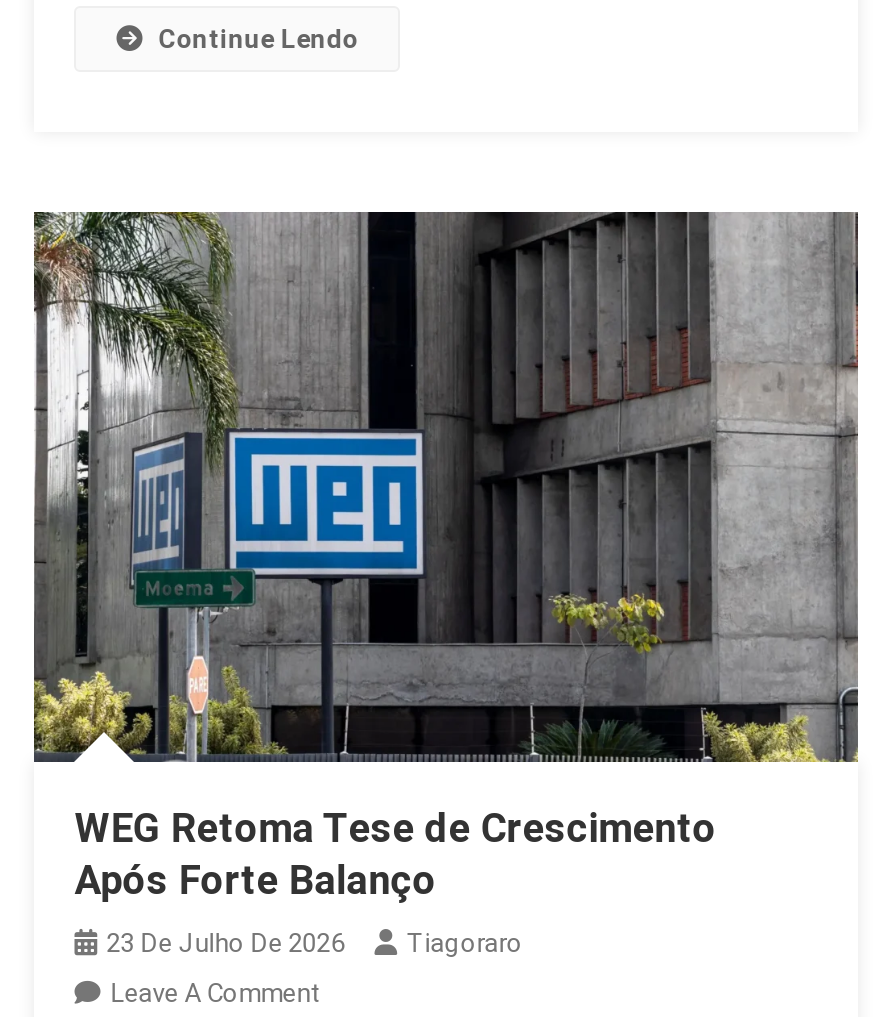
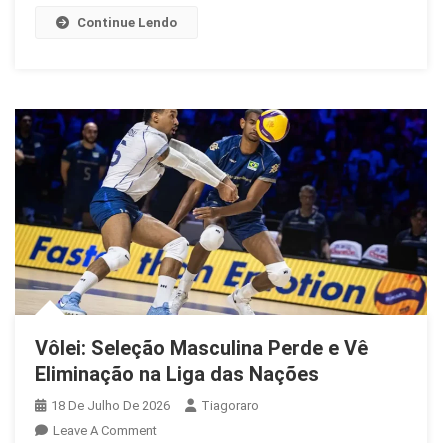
- [image]
- WEG Retoma Tese de Crescimento
- Após Forte Balanço
+ [image]
+ Vôlei: Seleção Masculina Perde e Vê
+ Eliminação na Liga das Nações

- 23 De Julho De 2026
+ 18 De Julho De 2026
